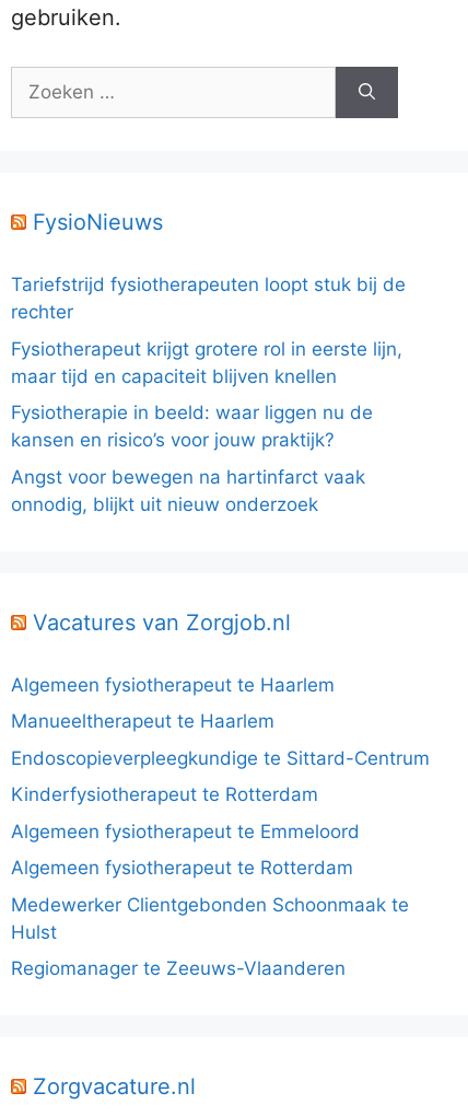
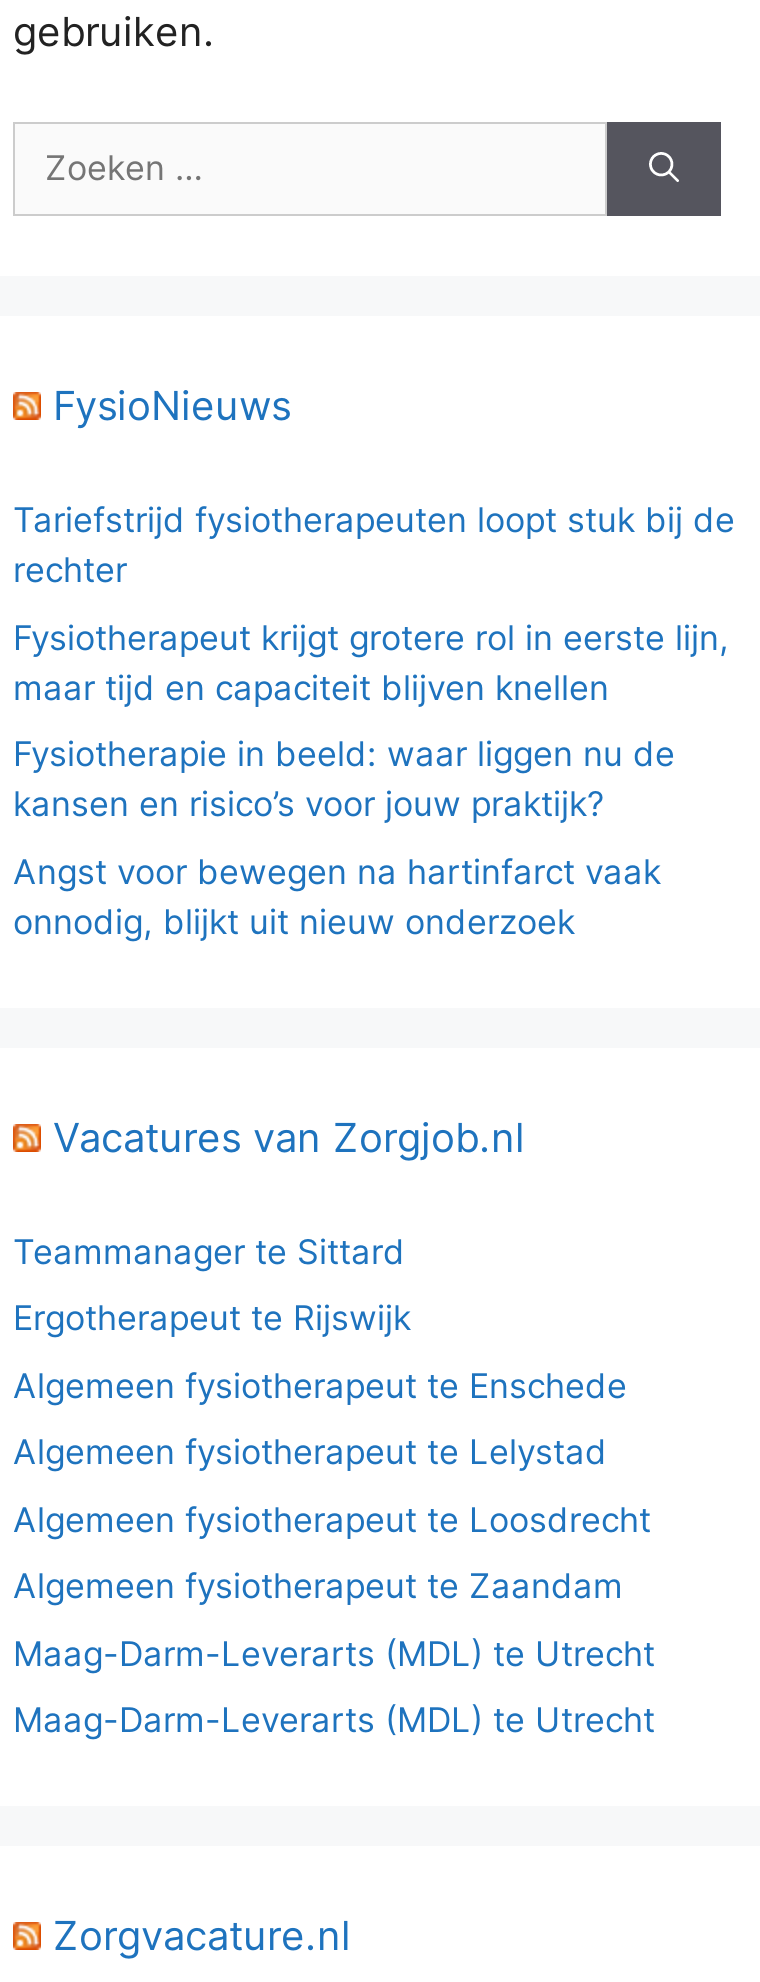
- Algemeen fysiotherapeut te Haarlem
+ Teammanager te Sittard

- Manueeltherapeut te Haarlem
+ Ergotherapeut te Rijswijk

- Endoscopieverpleegkundige te Sittard-Centrum
+ Algemeen fysiotherapeut te Enschede

- Kinderfysiotherapeut te Rotterdam
+ Algemeen fysiotherapeut te Lelystad

- Algemeen fysiotherapeut te Emmeloord
+ Algemeen fysiotherapeut te Loosdrecht

- Algemeen fysiotherapeut te Rotterdam
+ Algemeen fysiotherapeut te Zaandam

- Medewerker Clientgebonden Schoonmaak te
- Hulst
+ Maag-Darm-Leverarts (MDL) te Utrecht

- Regiomanager te Zeeuws-Vlaanderen
+ Maag-Darm-Leverarts (MDL) te Utrecht
